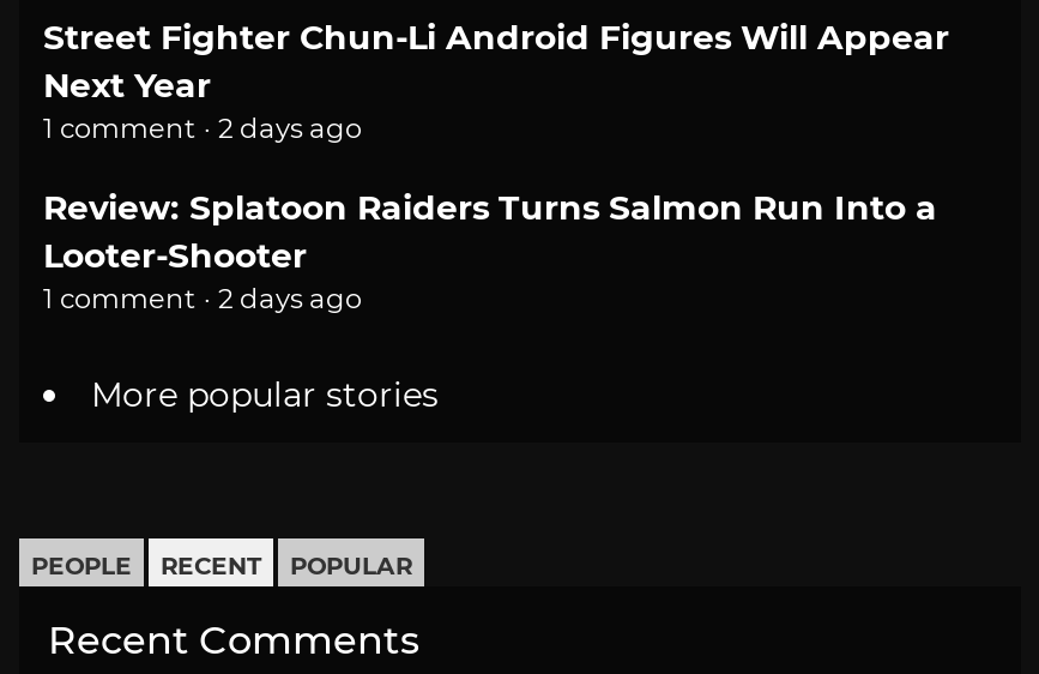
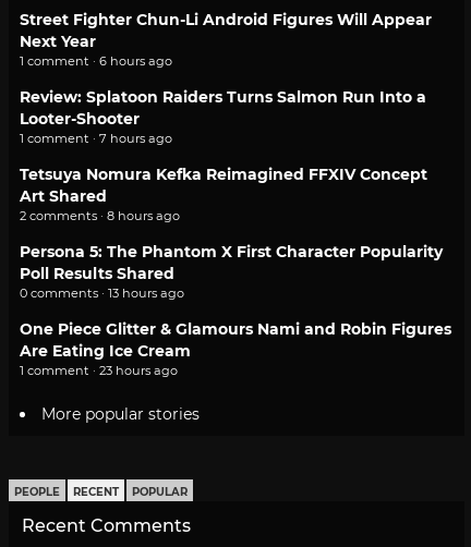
- 1 comment · 2 days ago
+ 1 comment · 6 hours ago

- 1 comment · 2 days ago
+ 1 comment · 7 hours ago
+ Tetsuya Nomura Kefka Reimagined FFXIV Concept
+ Art Shared
+ 2 comments · 8 hours ago
+ Persona 5: The Phantom X First Character Popularity
+ Poll Results Shared
+ 0 comments · 13 hours ago
+ One Piece Glitter & Glamours Nami and Robin Figures
+ Are Eating Ice Cream
+ 1 comment · 23 hours ago
